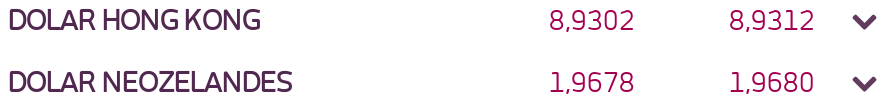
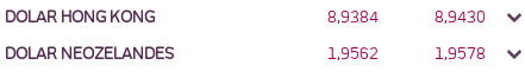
- 8,9302
+ 8,9384

- 8,9312
+ 8,9430

- 1,9678
+ 1,9562

- 1,9680
+ 1,9578
